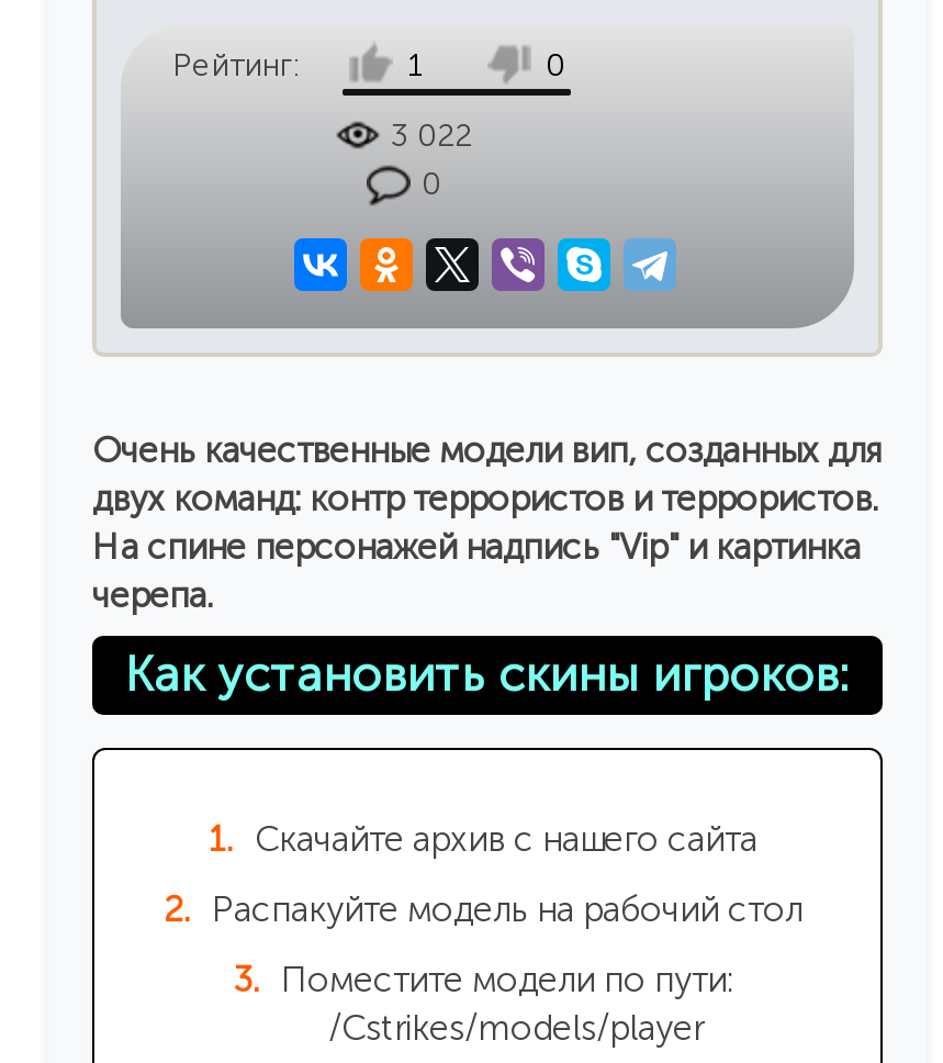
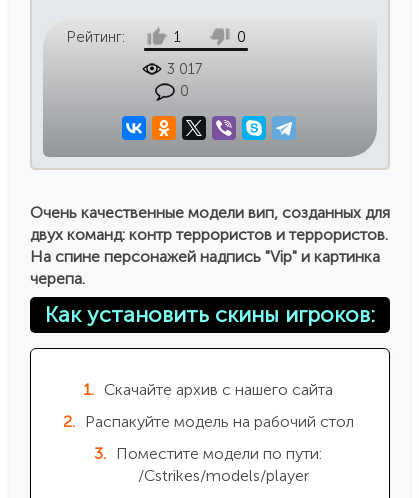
- 3 022
+ 3 017
